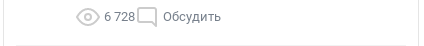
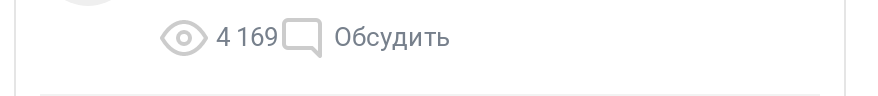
- 6 728 Обсудить
+ 4 169 Обсудить
